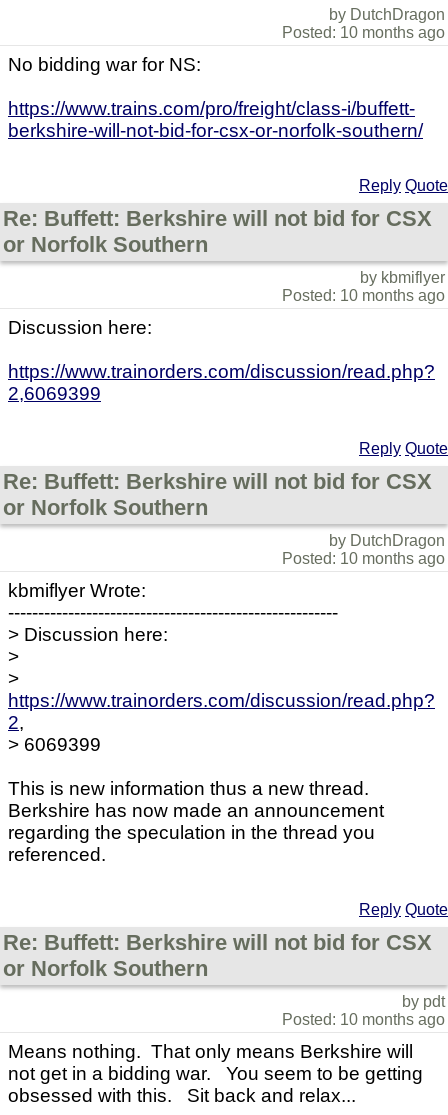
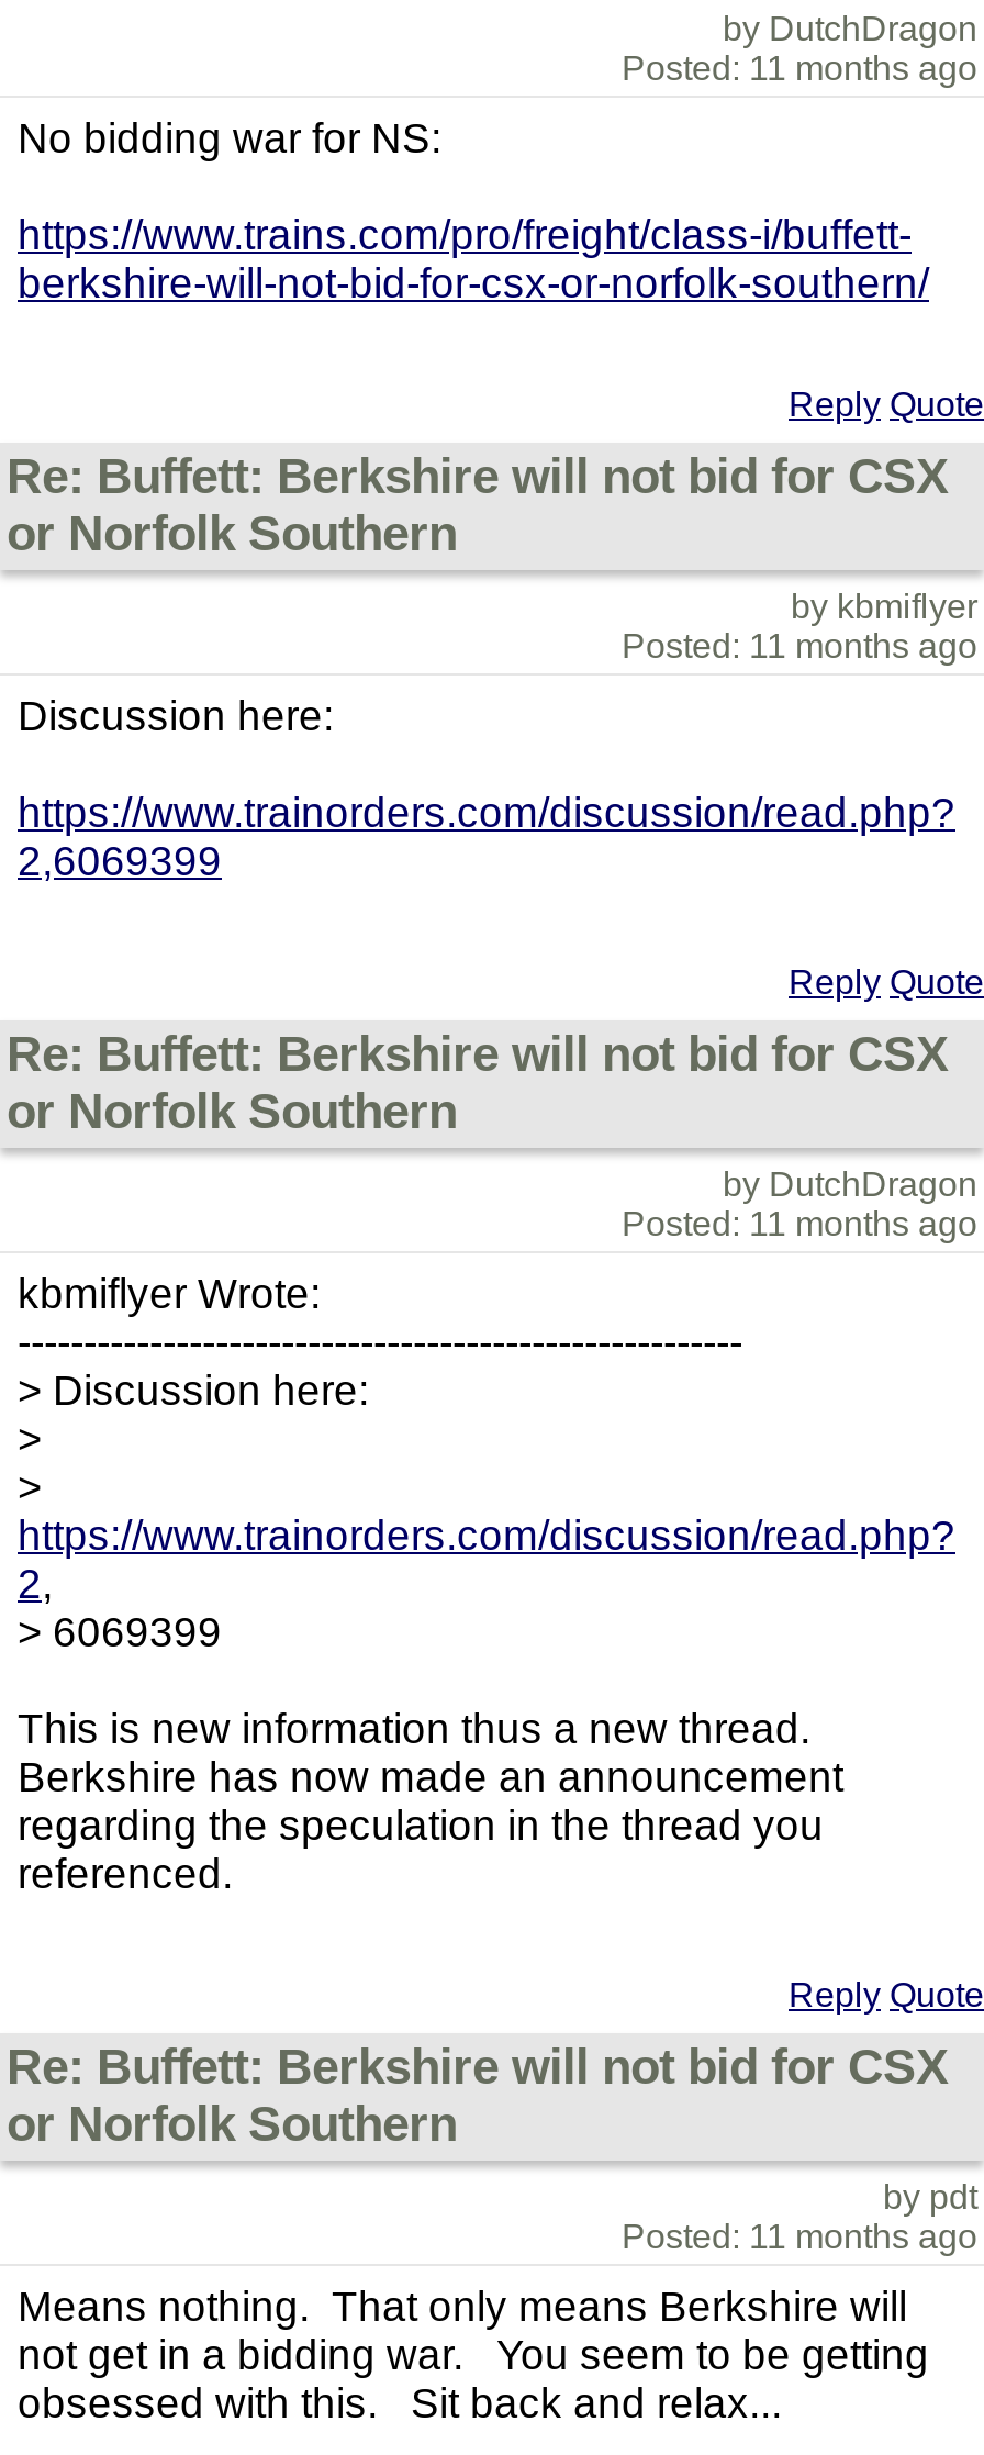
- Posted: 10 months ago
+ Posted: 11 months ago

- Posted: 10 months ago
+ Posted: 11 months ago

- Posted: 10 months ago
+ Posted: 11 months ago

- Posted: 10 months ago
+ Posted: 11 months ago
